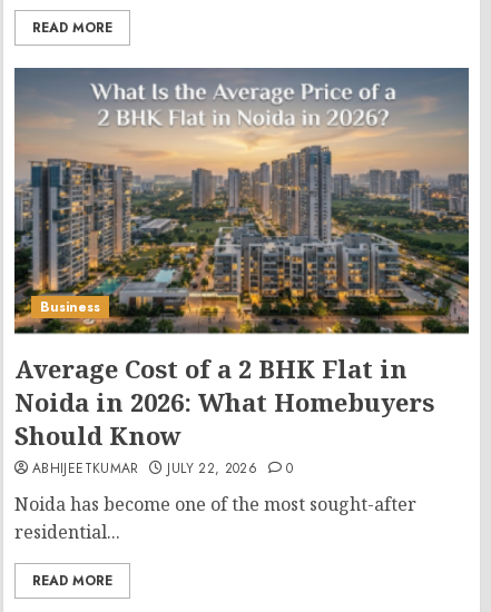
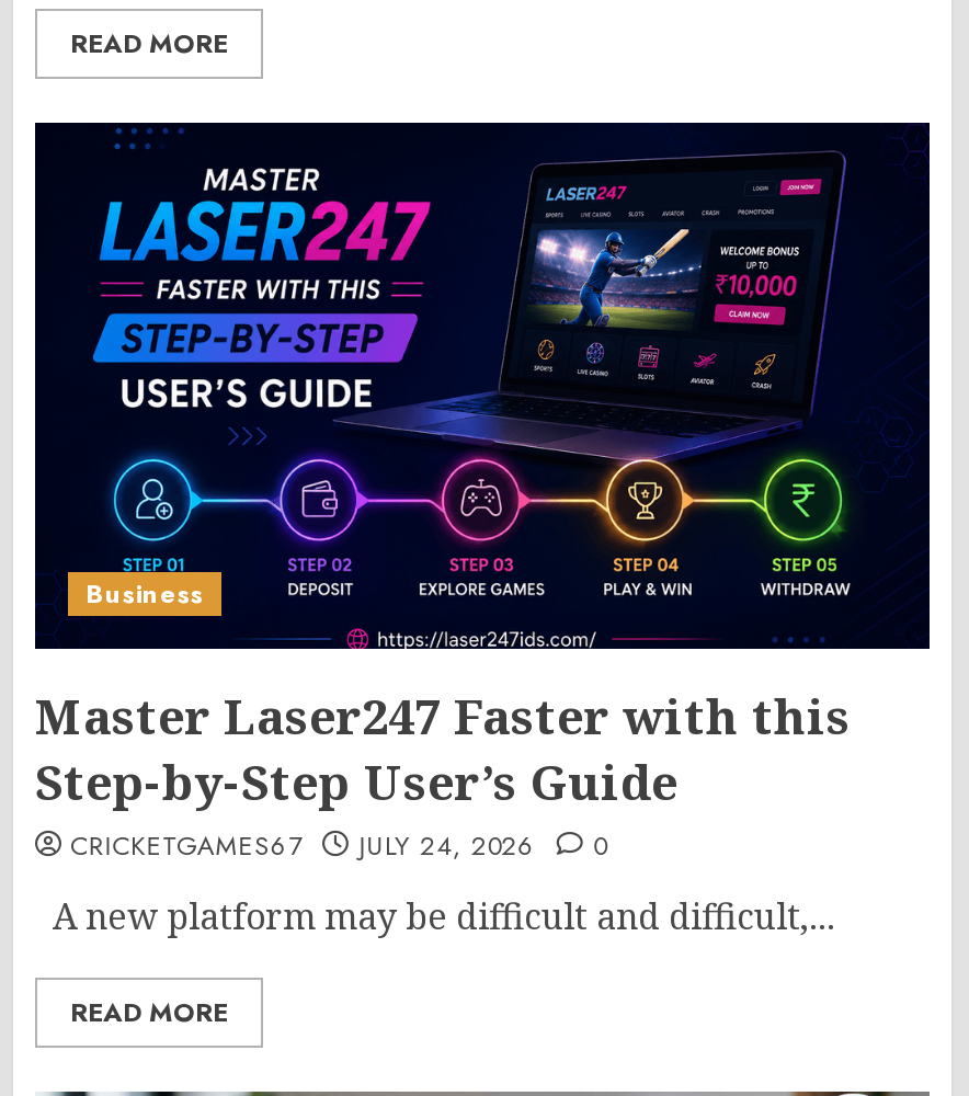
- [image]
- Average Cost of a 2 BHK Flat in
- Noida in 2026: What Homebuyers
- Should Know
- ABHIJEETKUMAR
- JULY 22, 2026
+ [image]
+ Master Laser247 Faster with this
+ Step-by-Step User’s Guide
+ CRICKETGAMES67
+ JULY 24, 2026

- Noida has become one of the most sought-after
- residential...
+ A new platform may be difficult and difficult,...
